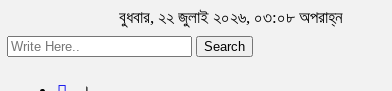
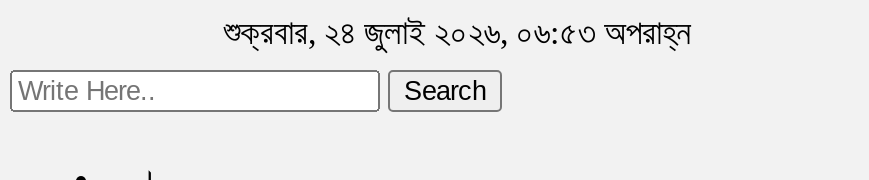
- বুধবার, ২২ জুলাই ২০২৬, ০৩:০৮ অপরাহ্ন
+ শুক্রবার, ২৪ জুলাই ২০২৬, ০৬:৫৩ অপরাহ্ন
